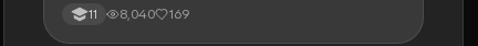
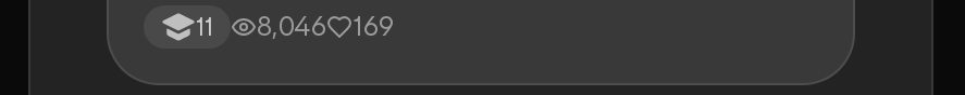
- 11 8,040 169
+ 11 8,046 169
